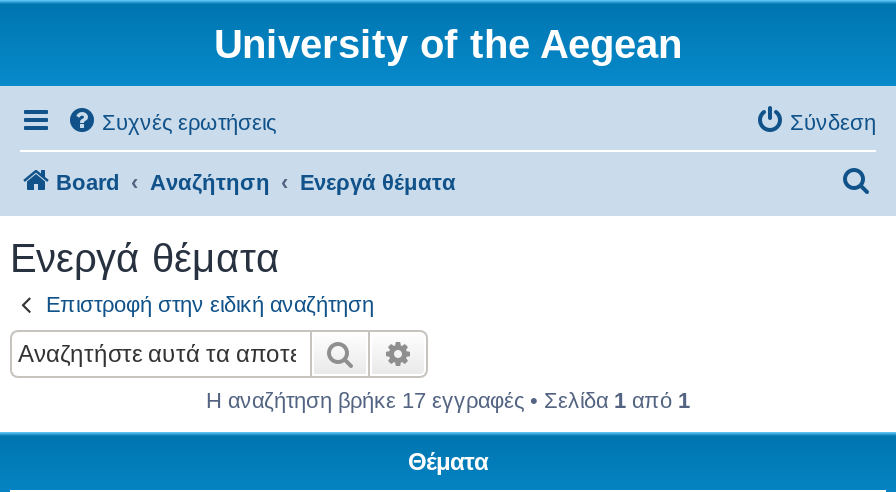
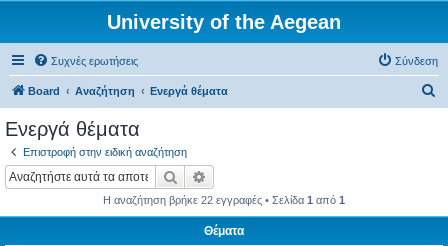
- Η αναζήτηση βρήκε 17 εγγραφές • Σελίδα 1 από 1
+ Η αναζήτηση βρήκε 22 εγγραφές • Σελίδα 1 από 1
